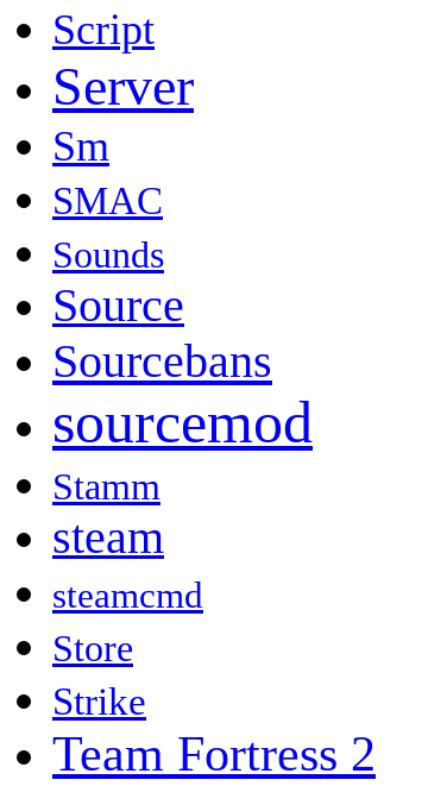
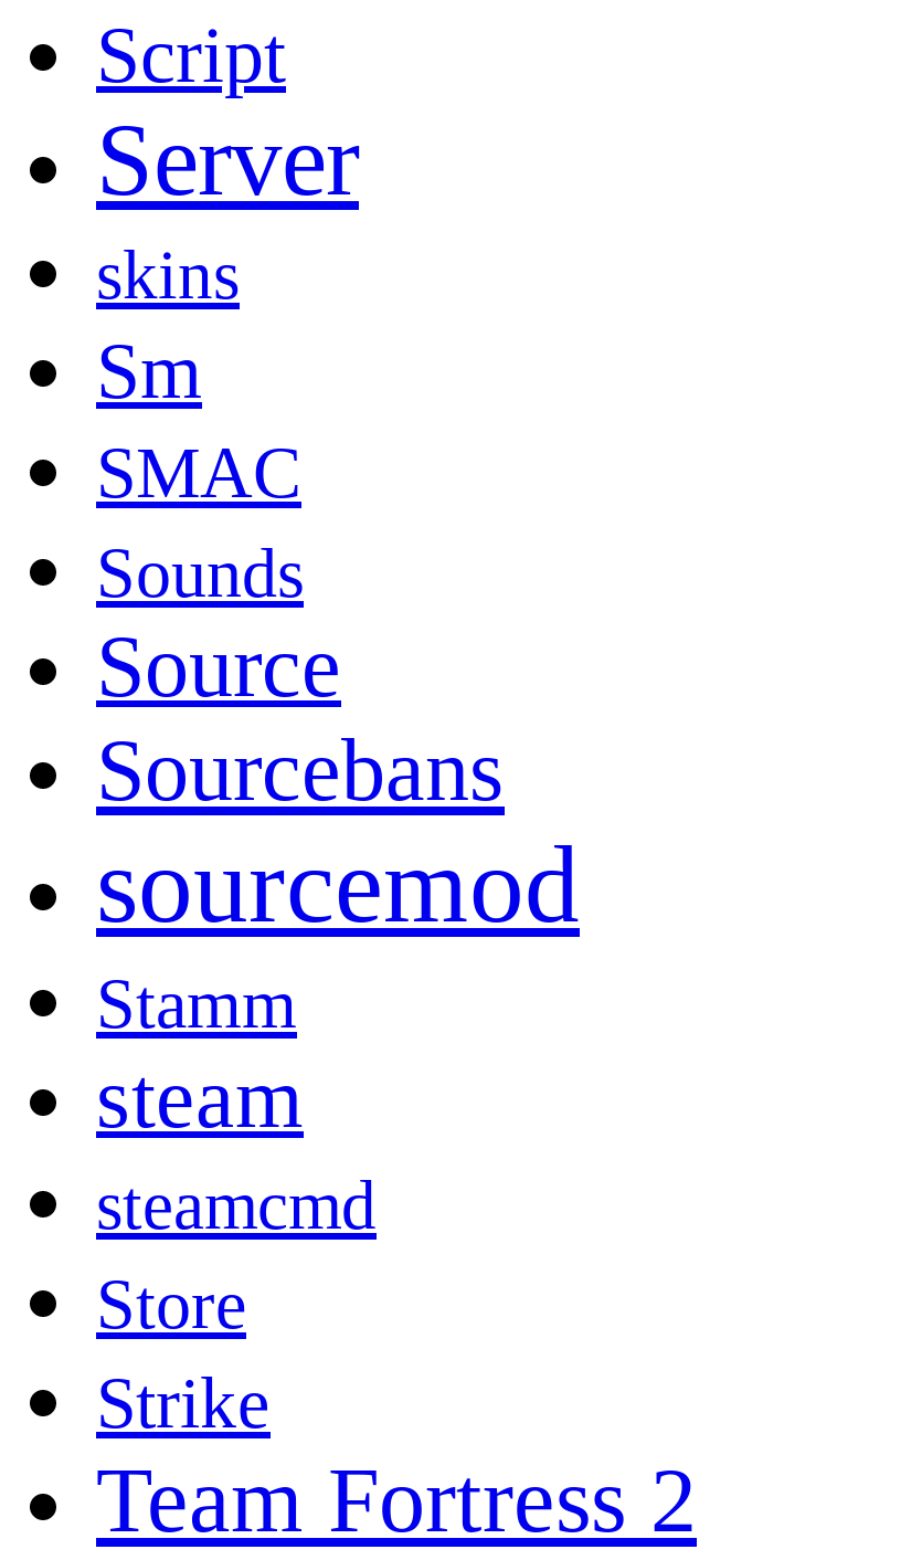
+ skins
